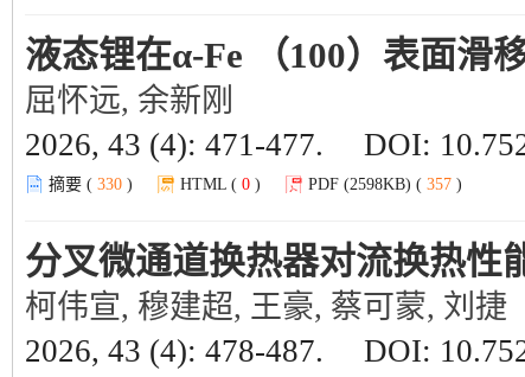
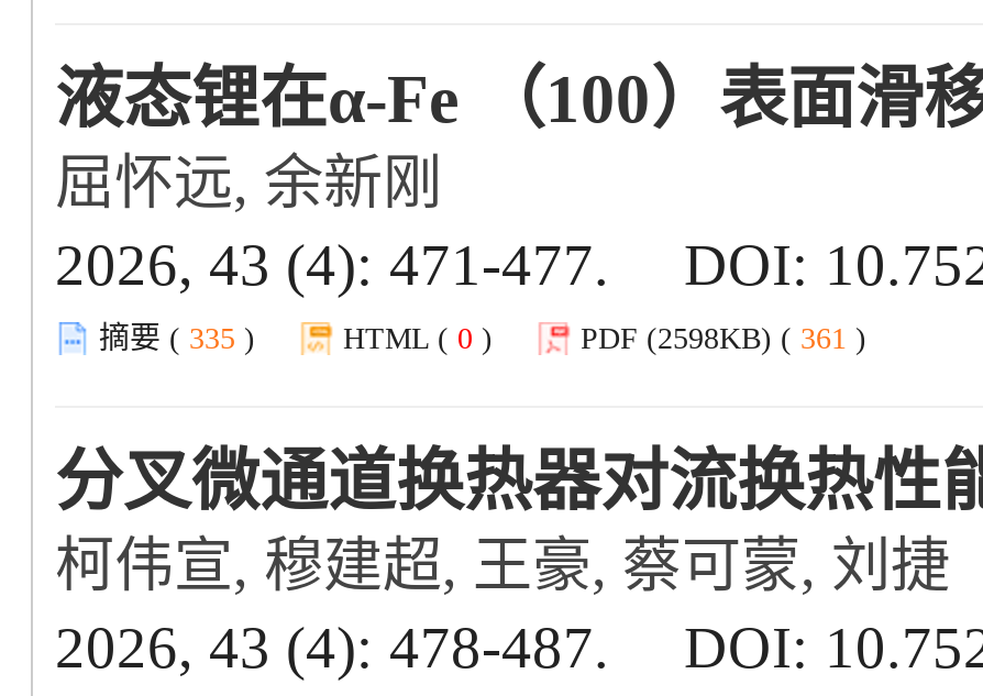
- 摘要 (330)
+ 摘要 (335)

- PDF (2598KB) (357)
+ PDF (2598KB) (361)
